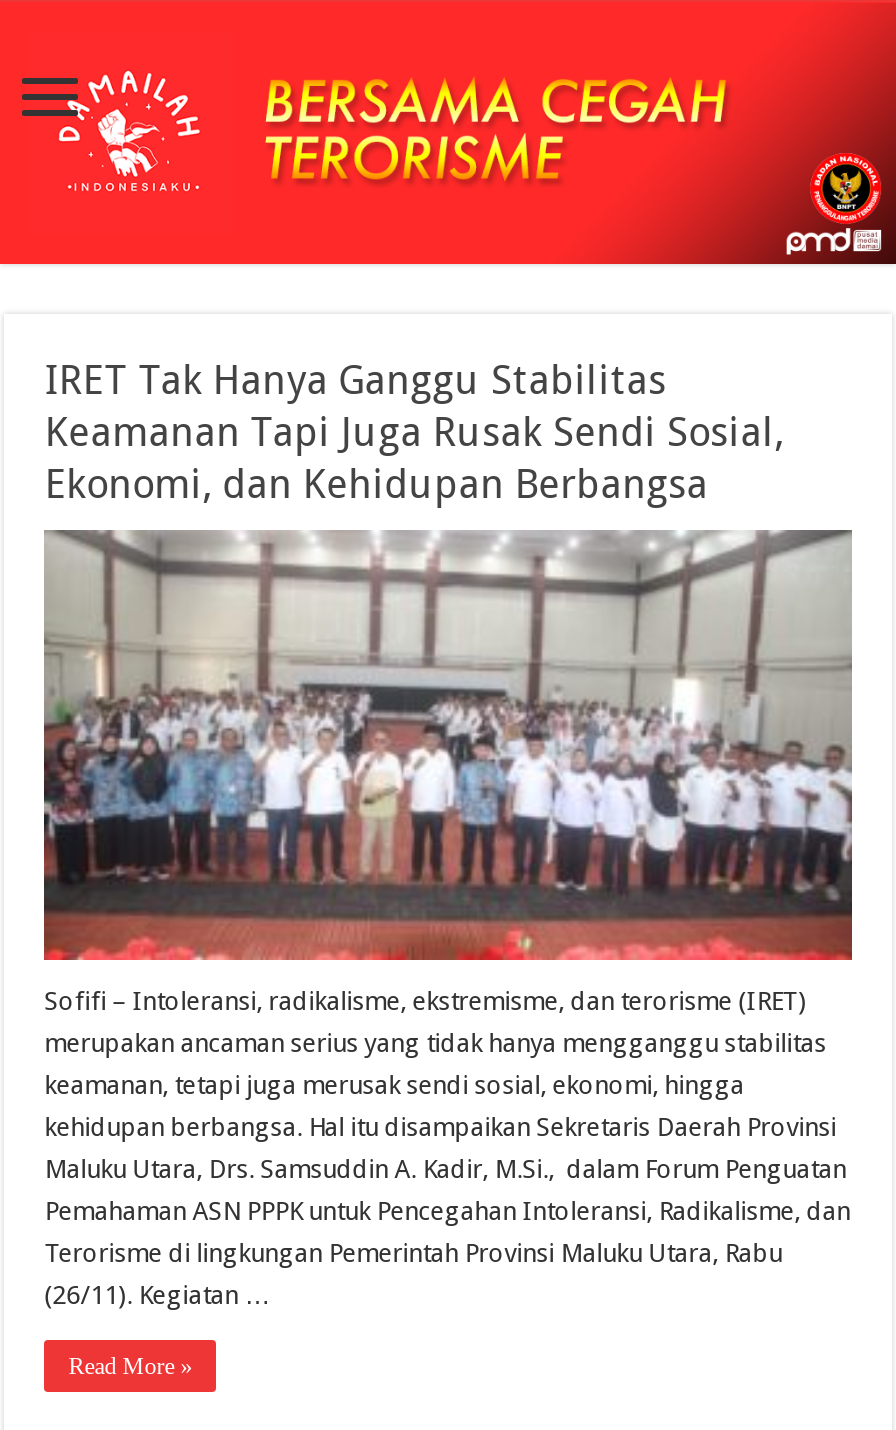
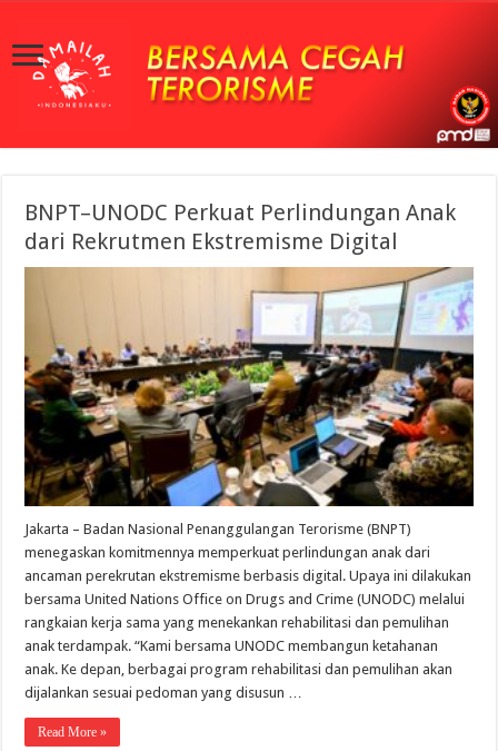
- IRET Tak Hanya Ganggu Stabilitas
- Keamanan Tapi Juga Rusak Sendi Sosial,
- Ekonomi, dan Kehidupan Berbangsa
+ BNPT–UNODC Perkuat Perlindungan Anak
+ dari Rekrutmen Ekstremisme Digital

- [image]
- Sofifi – Intoleransi, radikalisme, ekstremisme, dan terorisme (IRET)
- merupakan ancaman serius yang tidak hanya mengganggu stabilitas
- keamanan, tetapi juga merusak sendi sosial, ekonomi, hingga
- kehidupan berbangsa. Hal itu disampaikan Sekretaris Daerah Provinsi
- Maluku Utara, Drs. Samsuddin A. Kadir, M.Si., dalam Forum Penguatan
- Pemahaman ASN PPPK untuk Pencegahan Intoleransi, Radikalisme, dan
- Terorisme di lingkungan Pemerintah Provinsi Maluku Utara, Rabu
- (26/11). Kegiatan …
+ [image]
+ Jakarta – Badan Nasional Penanggulangan Terorisme (BNPT)
+ menegaskan komitmennya memperkuat perlindungan anak dari
+ ancaman perekrutan ekstremisme berbasis digital. Upaya ini dilakukan
+ bersama United Nations Office on Drugs and Crime (UNODC) melalui
+ rangkaian kerja sama yang menekankan rehabilitasi dan pemulihan
+ anak terdampak. “Kami bersama UNODC membangun ketahanan
+ anak. Ke depan, berbagai program rehabilitasi dan pemulihan akan
+ dijalankan sesuai pedoman yang disusun …
